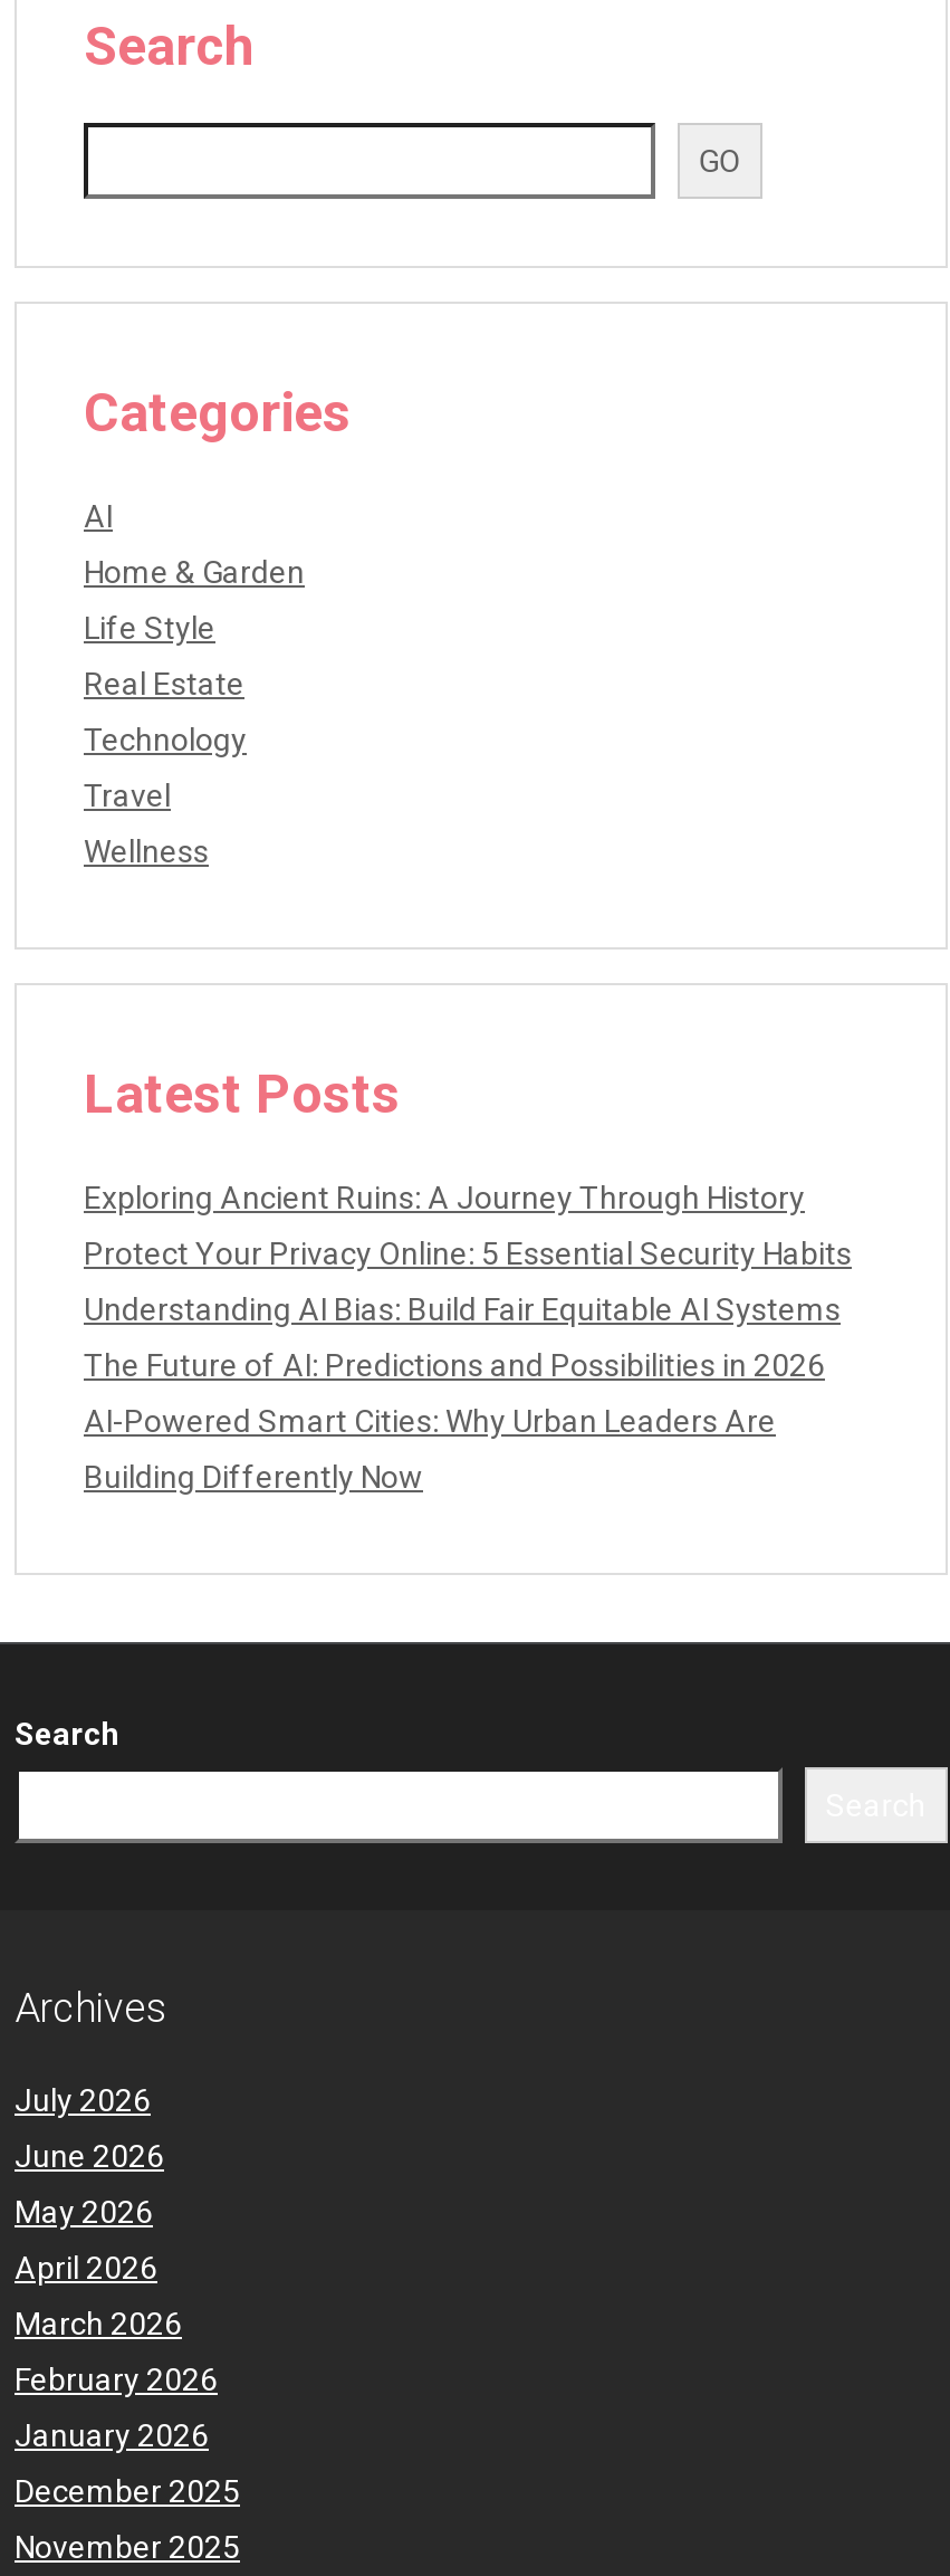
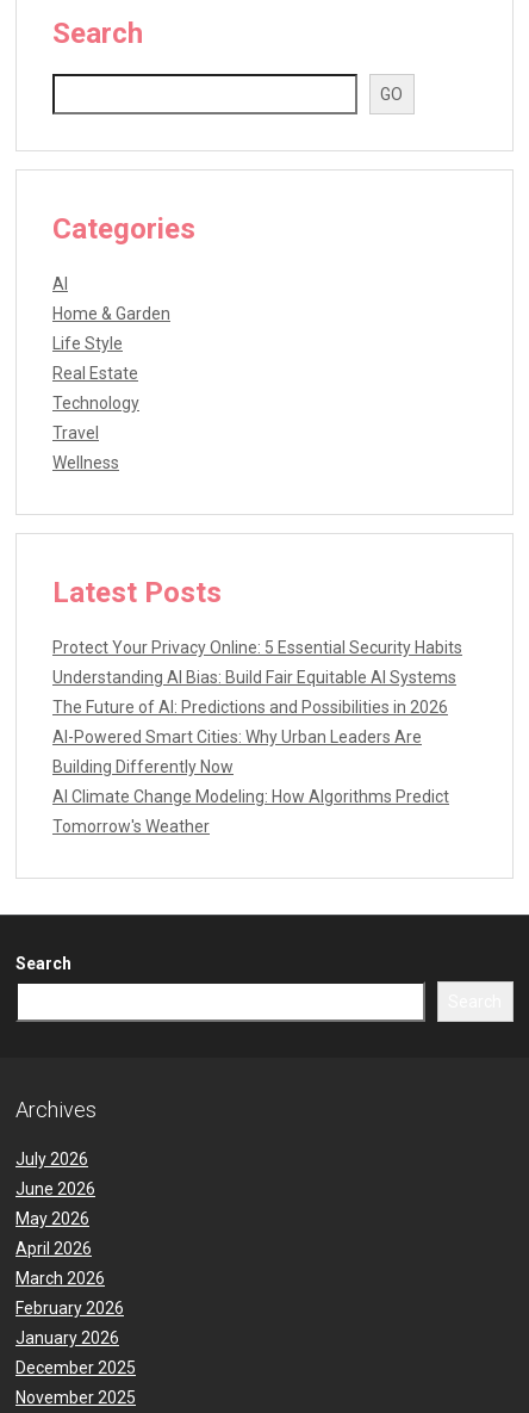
- Exploring Ancient Ruins: A Journey Through History

moved up: Protect Your Privacy Online: 5 Essential Security Habits | Understanding AI Bias: Build Fair Equitable AI Systems | The Future of AI: Predictions and Possibilities in 2026 | AI-Powered Smart Cities: Why Urban Leaders Are | Building Differently Now

+ AI Climate Change Modeling: How Algorithms Predict
+ Tomorrow's Weather
